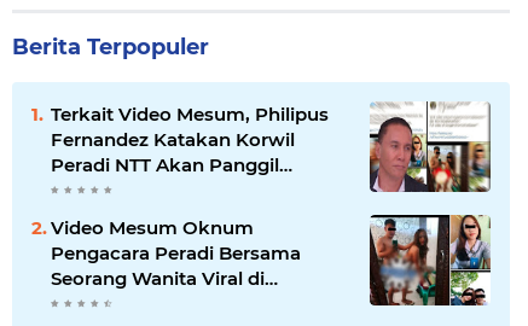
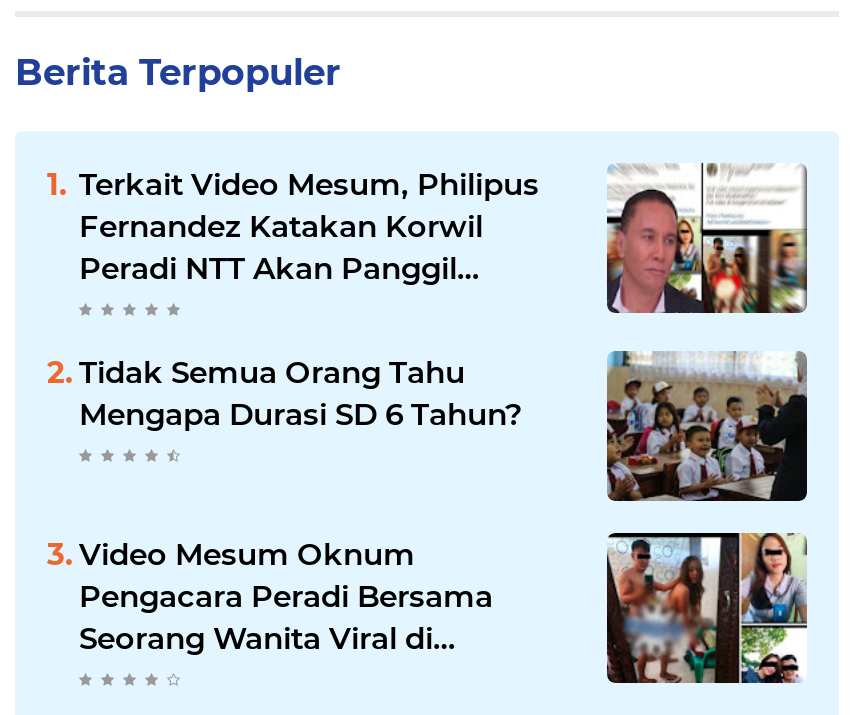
+ Tidak Semua Orang Tahu
+ Mengapa Durasi SD 6 Tahun?

+ [image]
